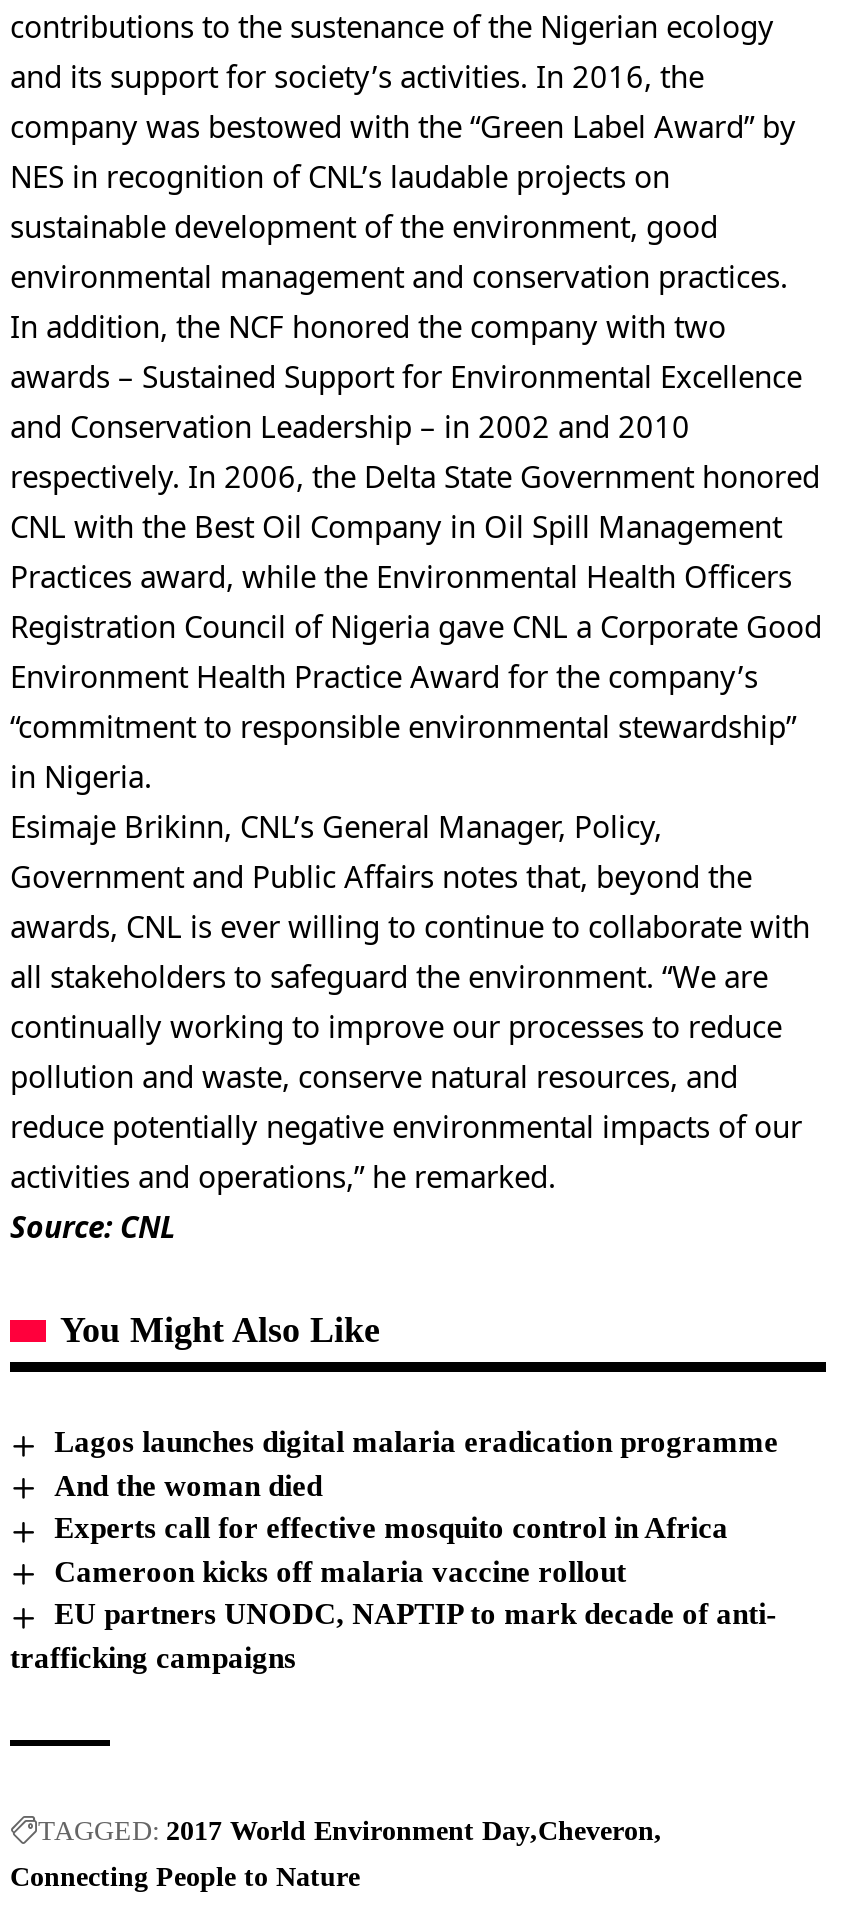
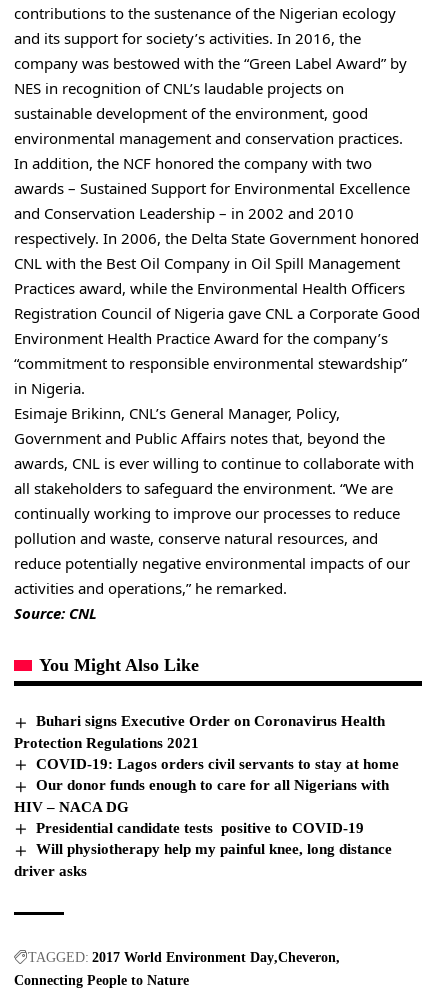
- Lagos launches digital malaria eradication programme
- And the woman died
- Experts call for effective mosquito control in Africa
- Cameroon kicks off malaria vaccine rollout
- EU partners UNODC, NAPTIP to mark decade of anti-
- trafficking campaigns
+ Buhari signs Executive Order on Coronavirus Health
+ Protection Regulations 2021
+ COVID-19: Lagos orders civil servants to stay at home
+ Our donor funds enough to care for all Nigerians with
+ HIV – NACA DG
+ Presidential candidate tests positive to COVID-19
+ Will physiotherapy help my painful knee, long distance
+ driver asks
